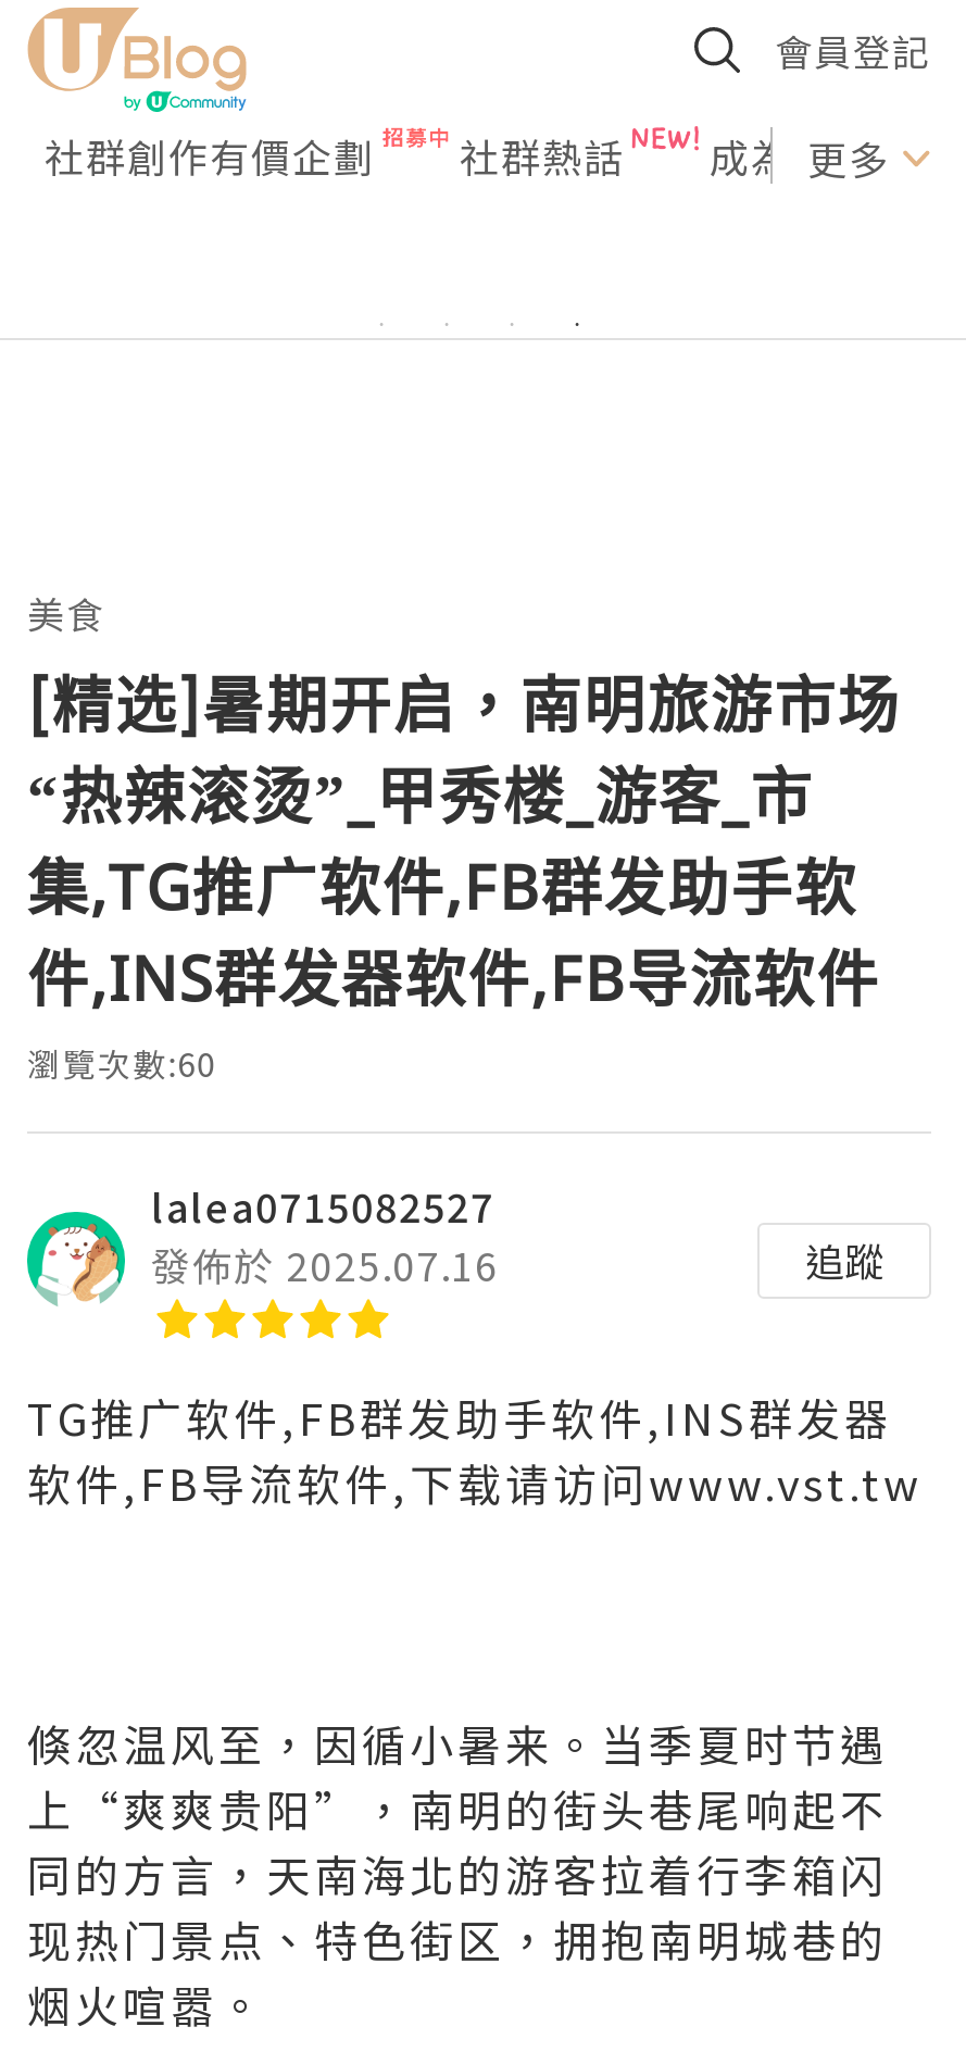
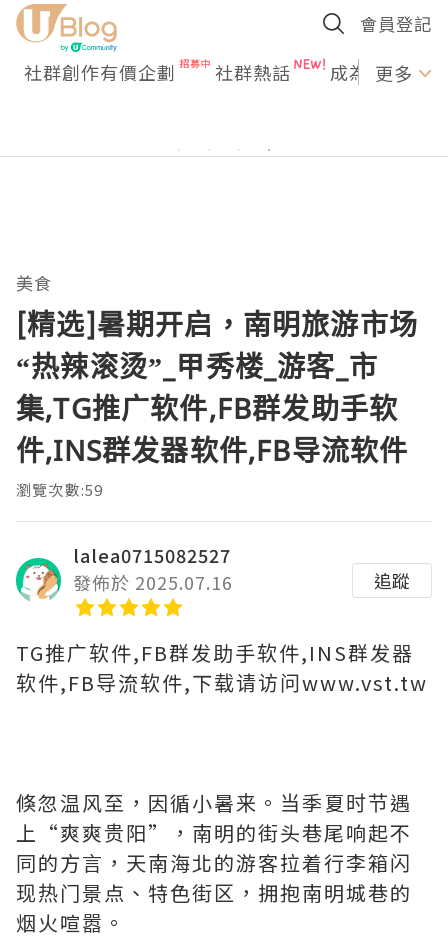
- 瀏覽次數:60
+ 瀏覽次數:59
